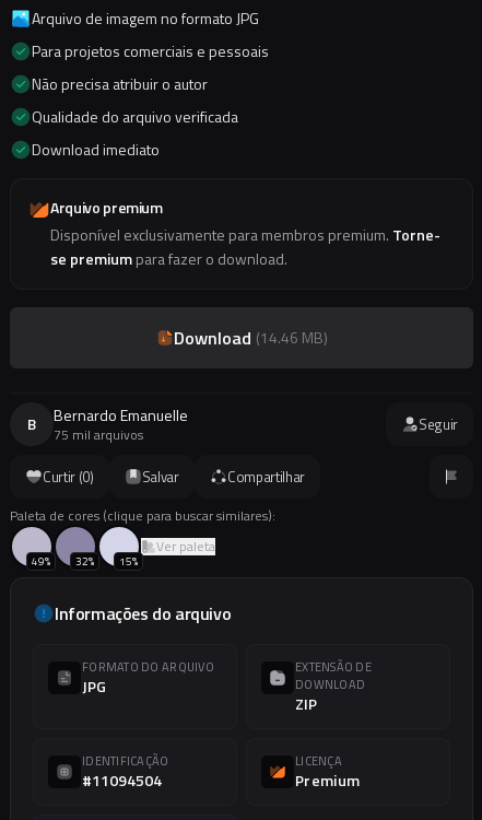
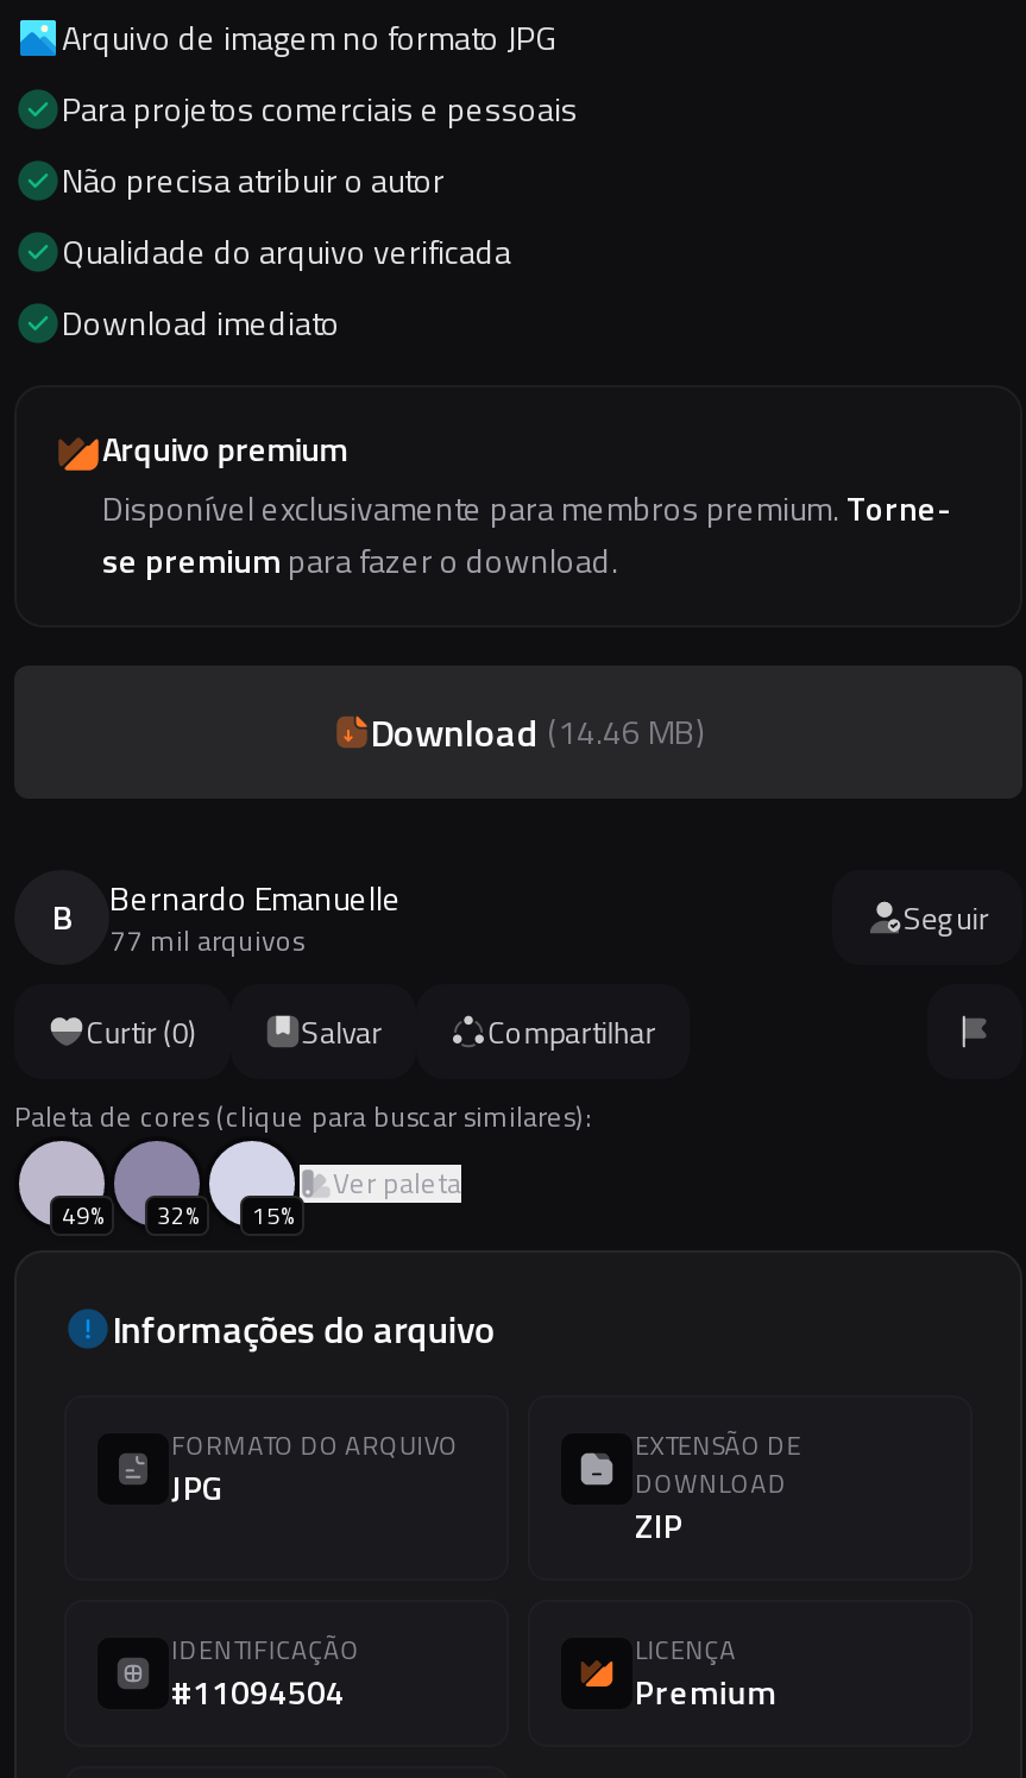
- B 75 mil arquivos Bernardo Emanuelle
+ B 77 mil arquivos Bernardo Emanuelle
